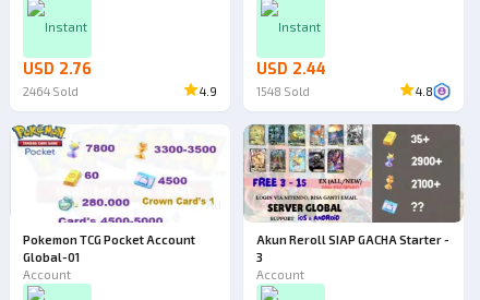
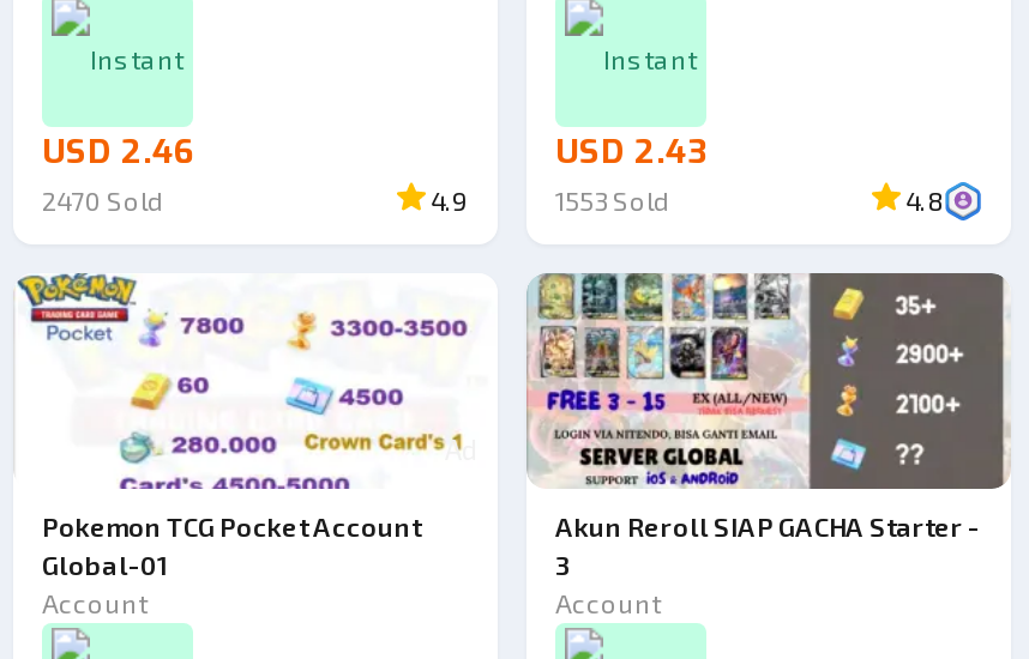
- USD 2.76
+ USD 2.46

- USD 2.44
+ USD 2.43

- 2464 Sold
+ 2470 Sold

- 1548 Sold
+ 1553 Sold
